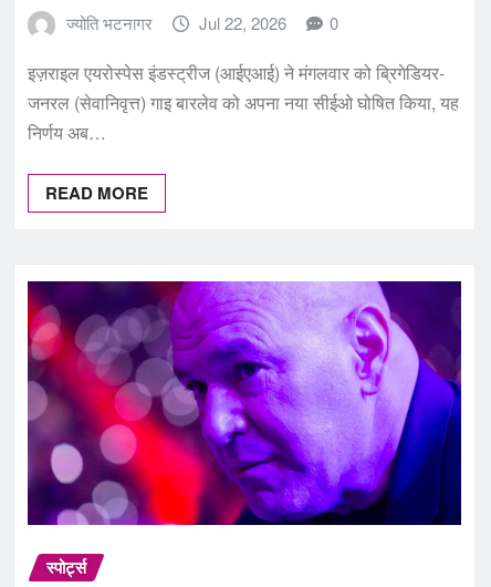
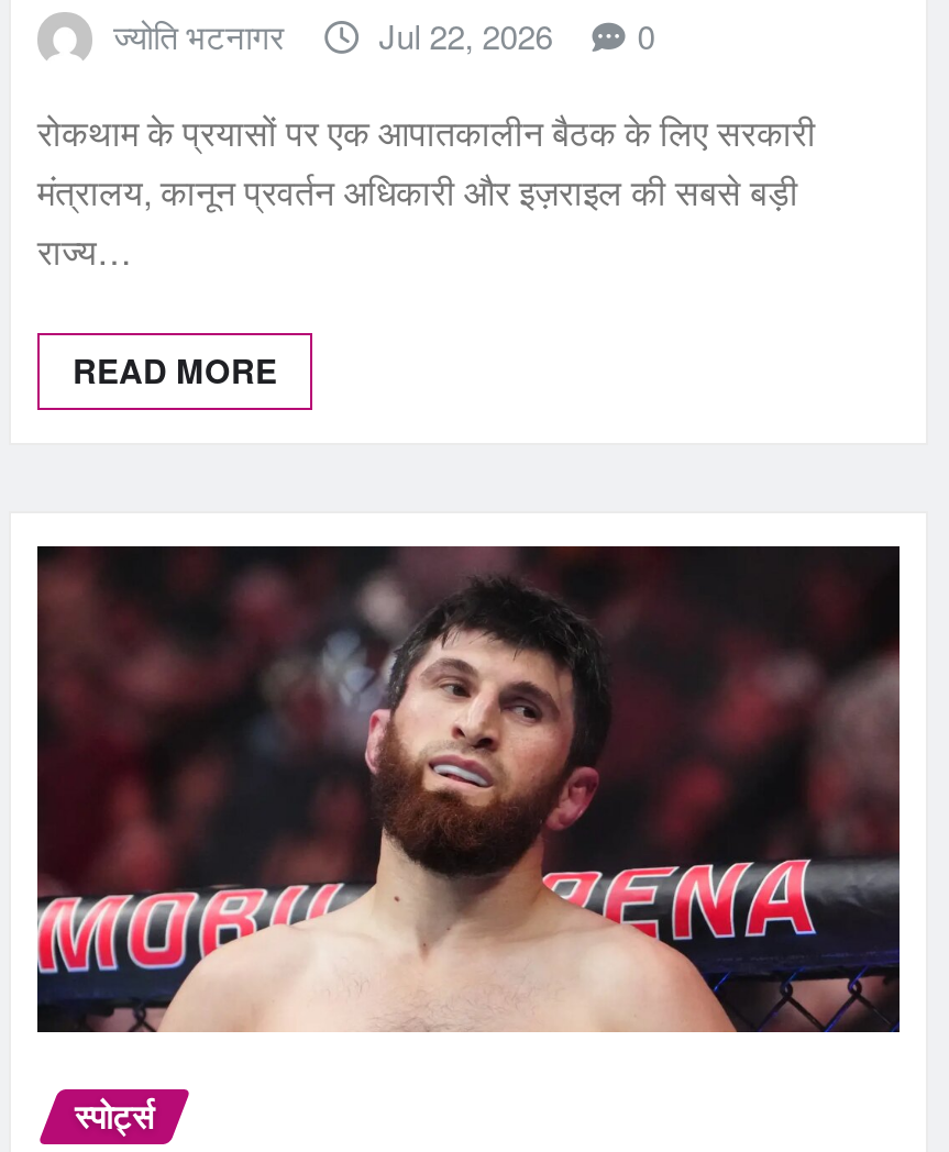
- इज़राइल एयरोस्पेस इंडस्ट्रीज (आईएआई) ने मंगलवार को ब्रिगेडियर-
- जनरल (सेवानिवृत्त) गाइ बारलेव को अपना नया सीईओ घोषित किया, यह
- निर्णय अब…
+ रोकथाम के प्रयासों पर एक आपातकालीन बैठक के लिए सरकारी
+ मंत्रालय, कानून प्रवर्तन अधिकारी और इज़राइल की सबसे बड़ी
+ राज्य…

- [image]
+ [image]
